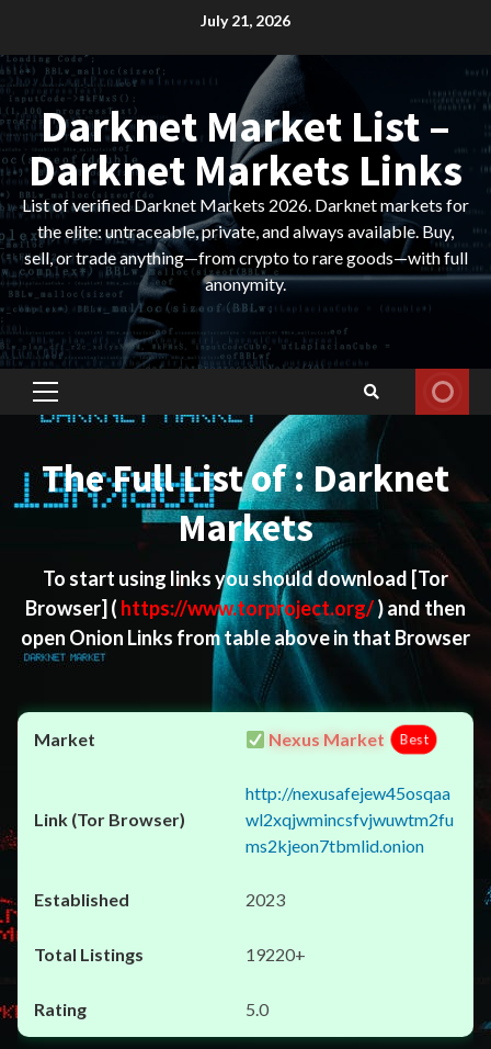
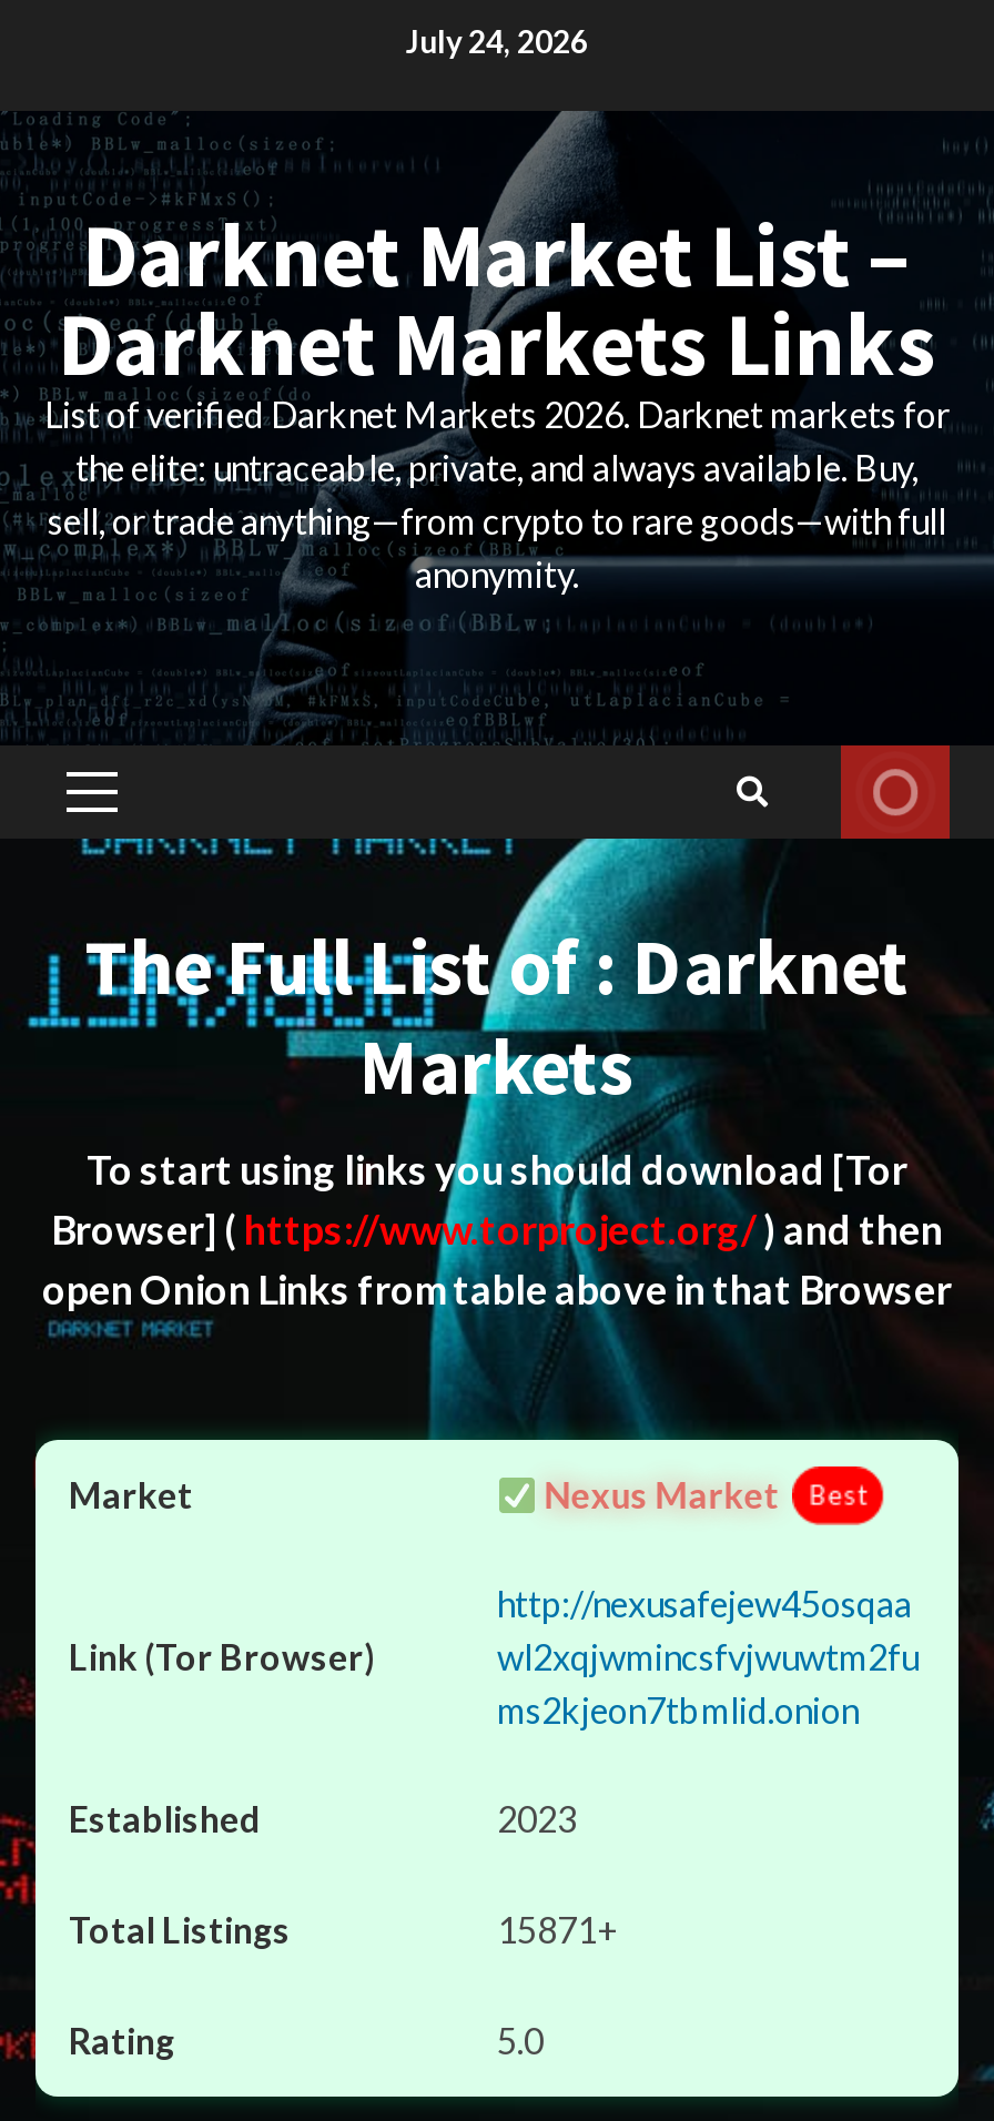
- July 21, 2026
+ July 24, 2026

- 19220+
+ 15871+
